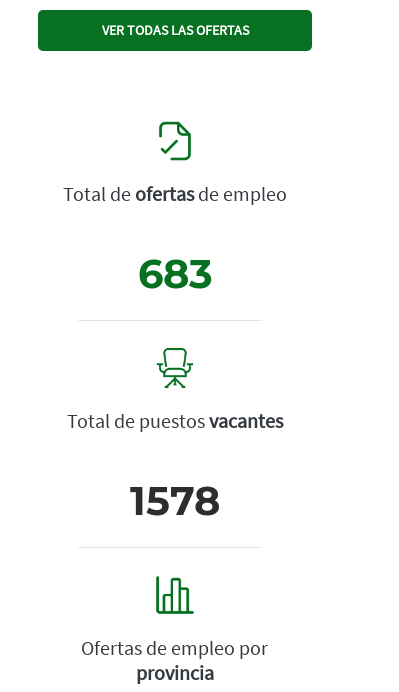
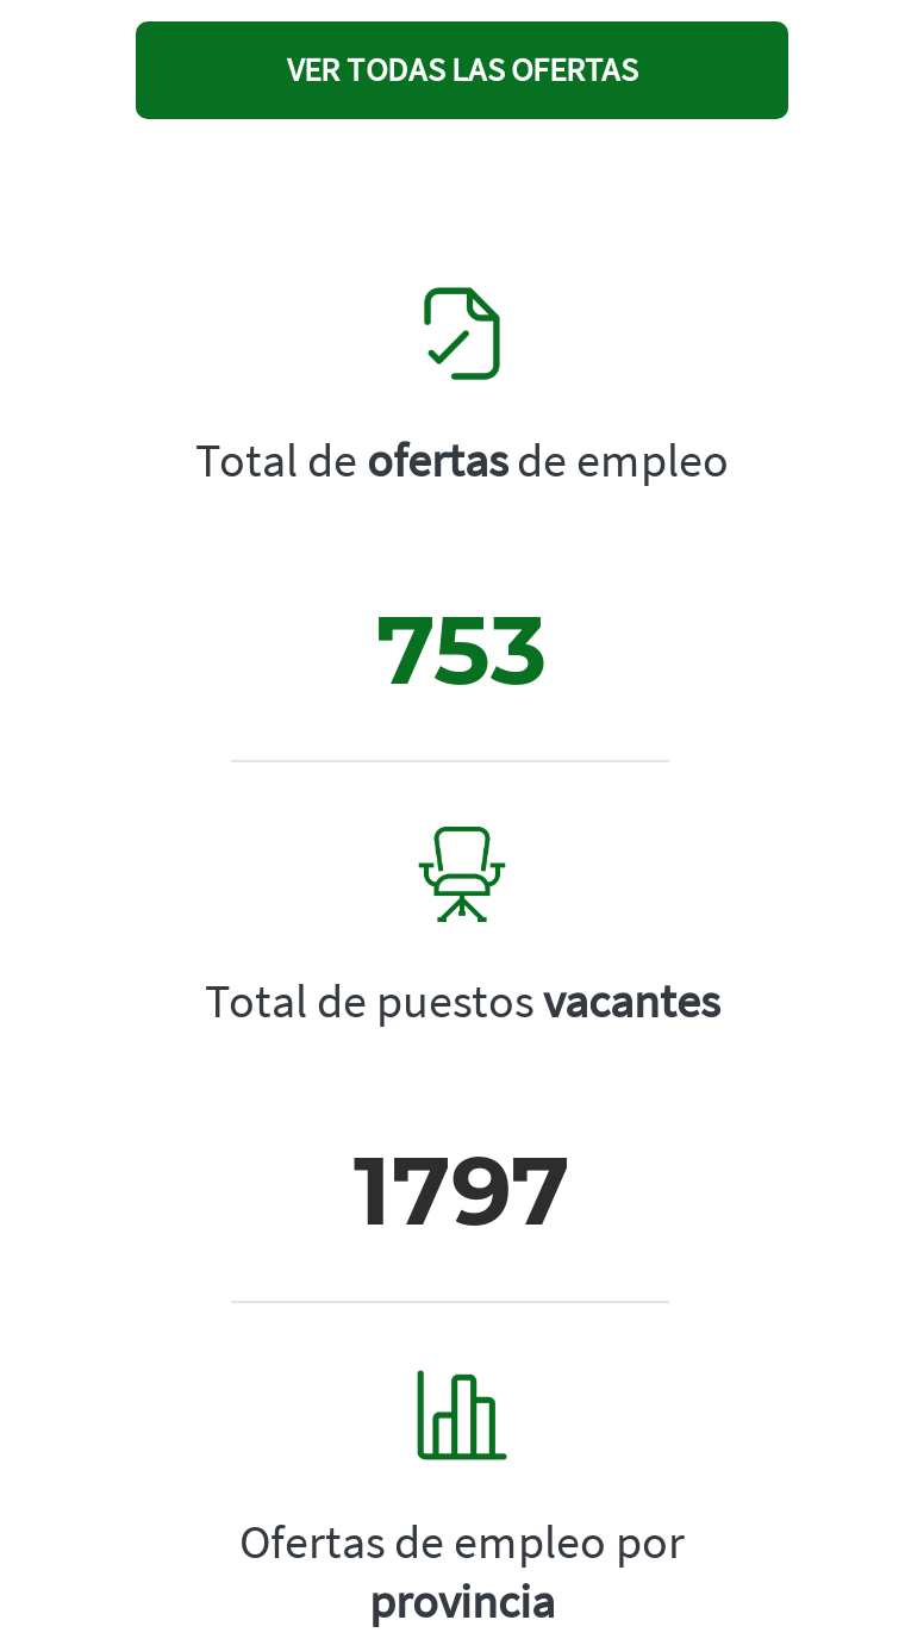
- 683
+ 753

- 1578
+ 1797
